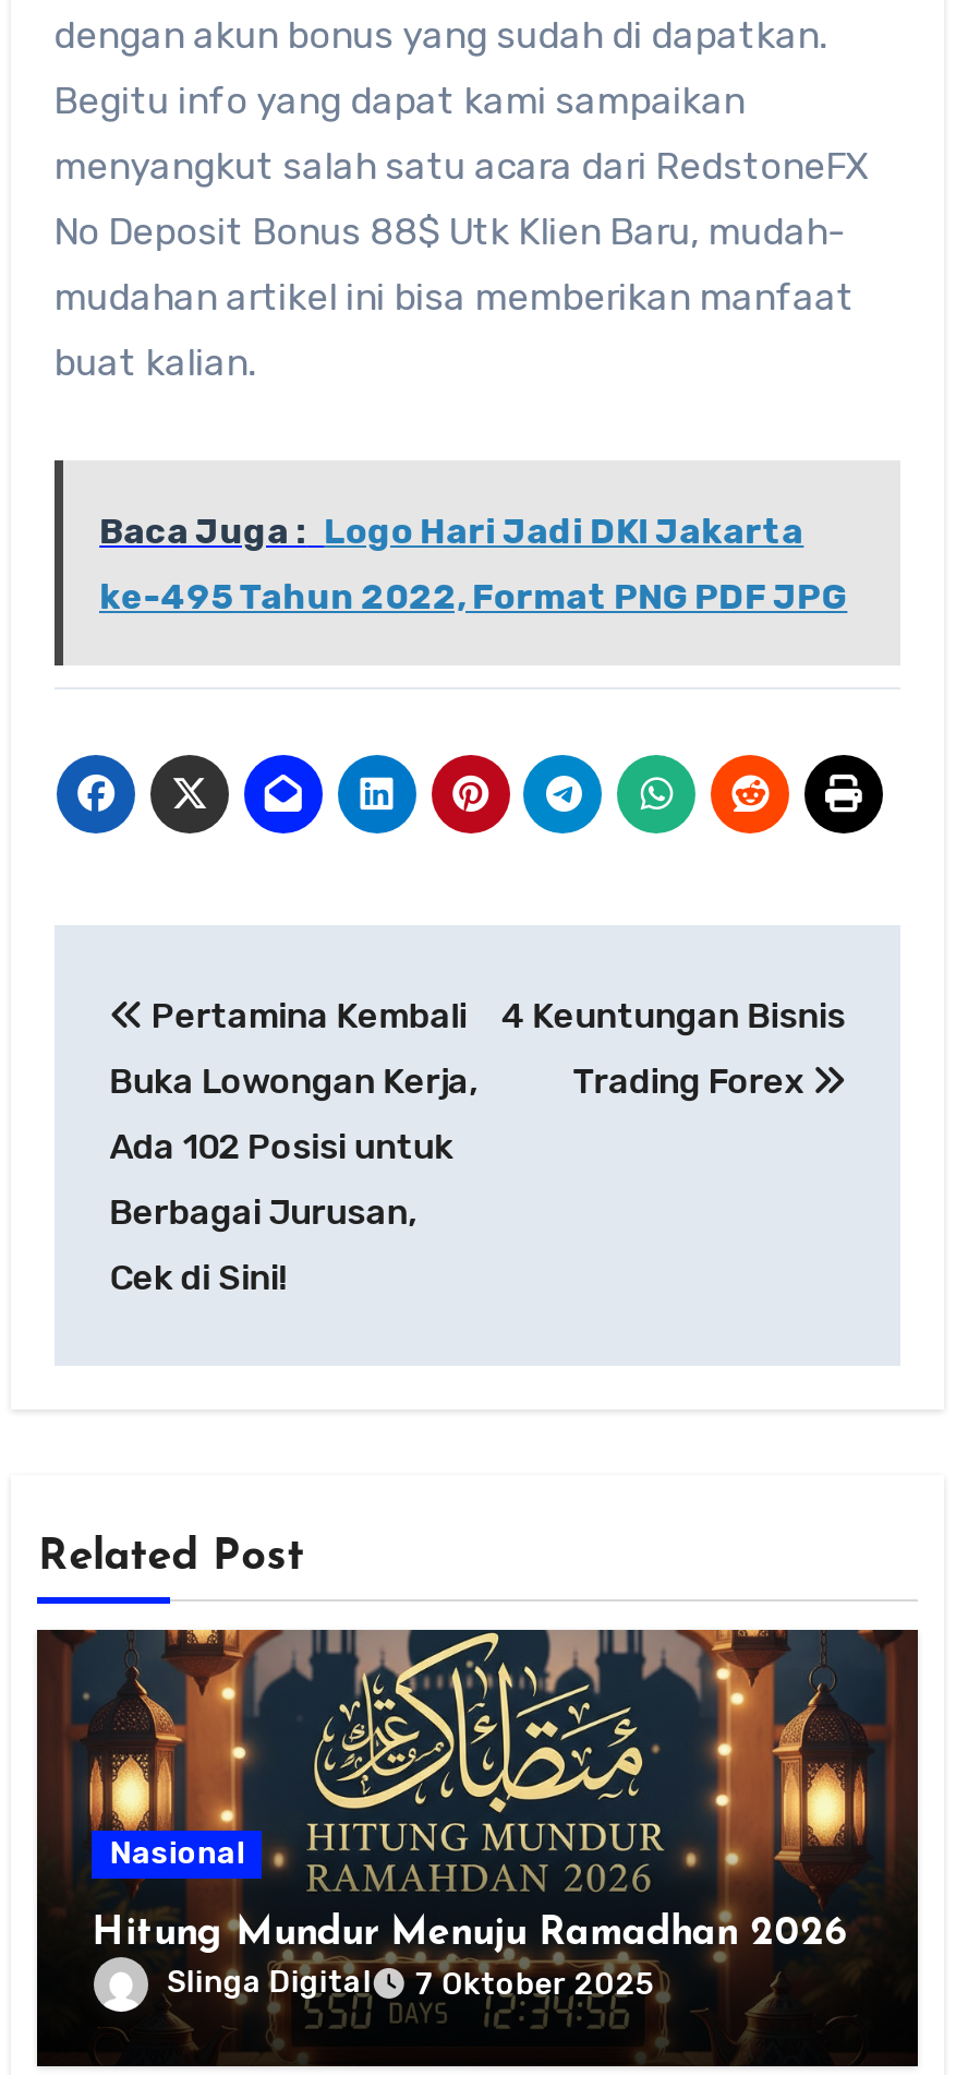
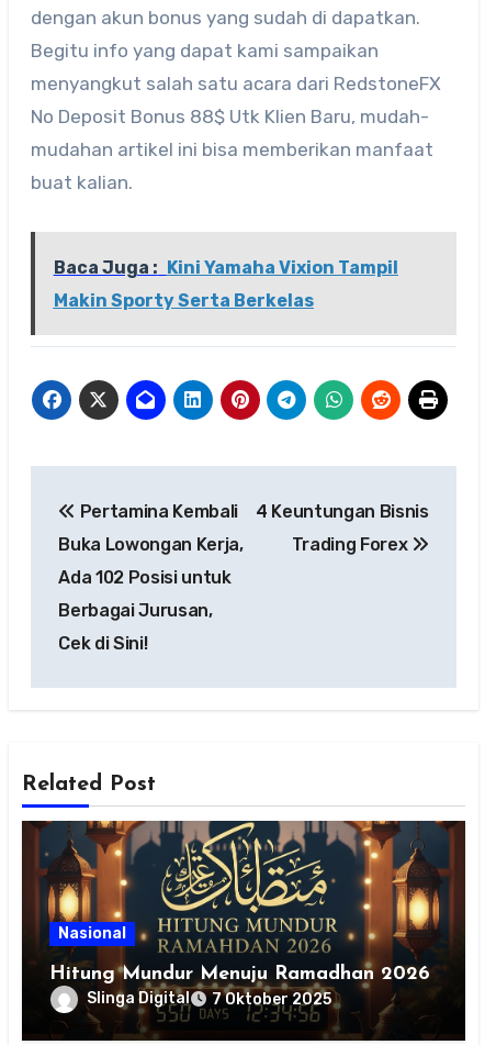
- Baca Juga : Logo Hari Jadi DKI Jakarta
+ Baca Juga : Kini Yamaha Vixion Tampil

- ke-495 Tahun 2022, Format PNG PDF JPG
+ Makin Sporty Serta Berkelas
